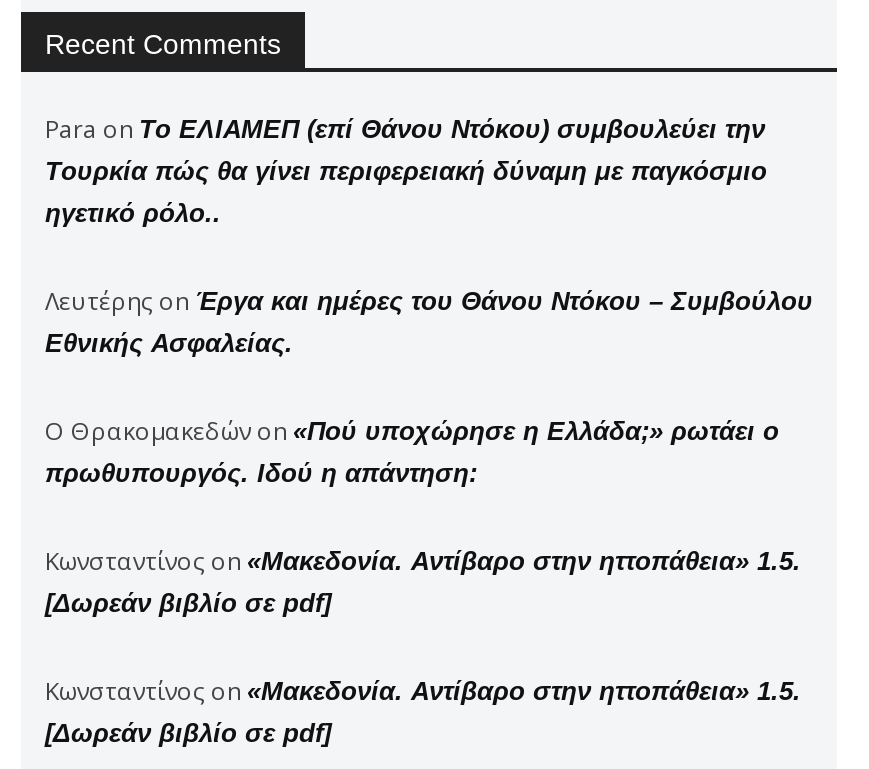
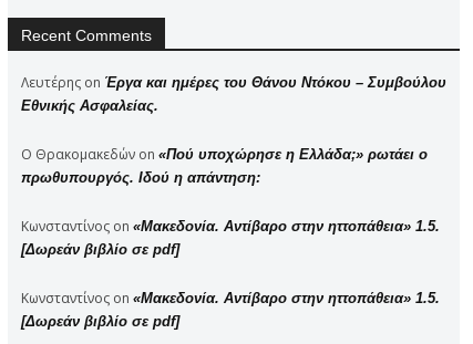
- Para on Το ΕΛΙΑΜΕΠ (επί Θάνου Ντόκου) συμβουλεύει την
- Τουρκία πώς θα γίνει περιφερειακή δύναμη με παγκόσμιο
- ηγετικό ρόλο..
